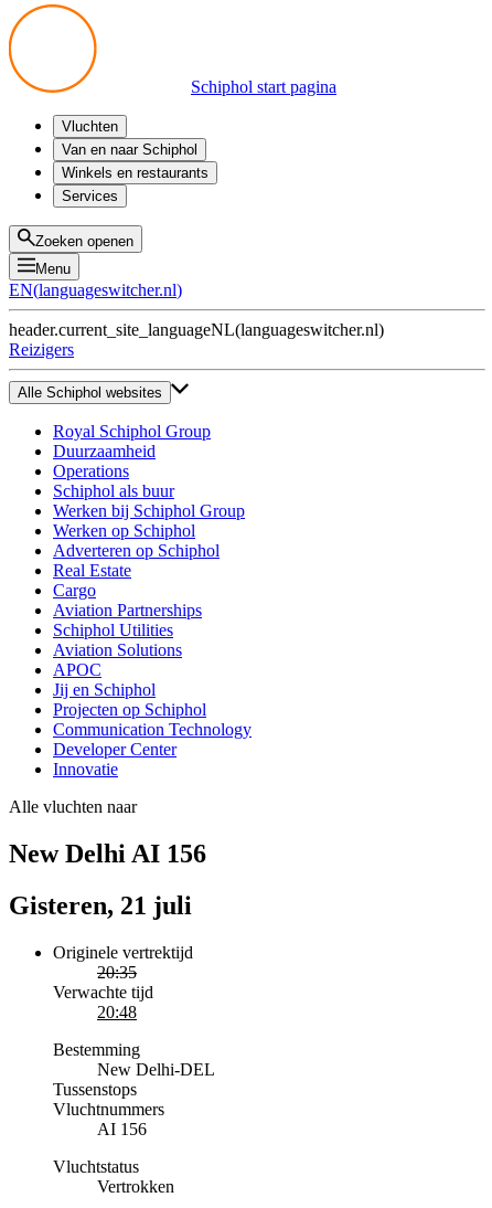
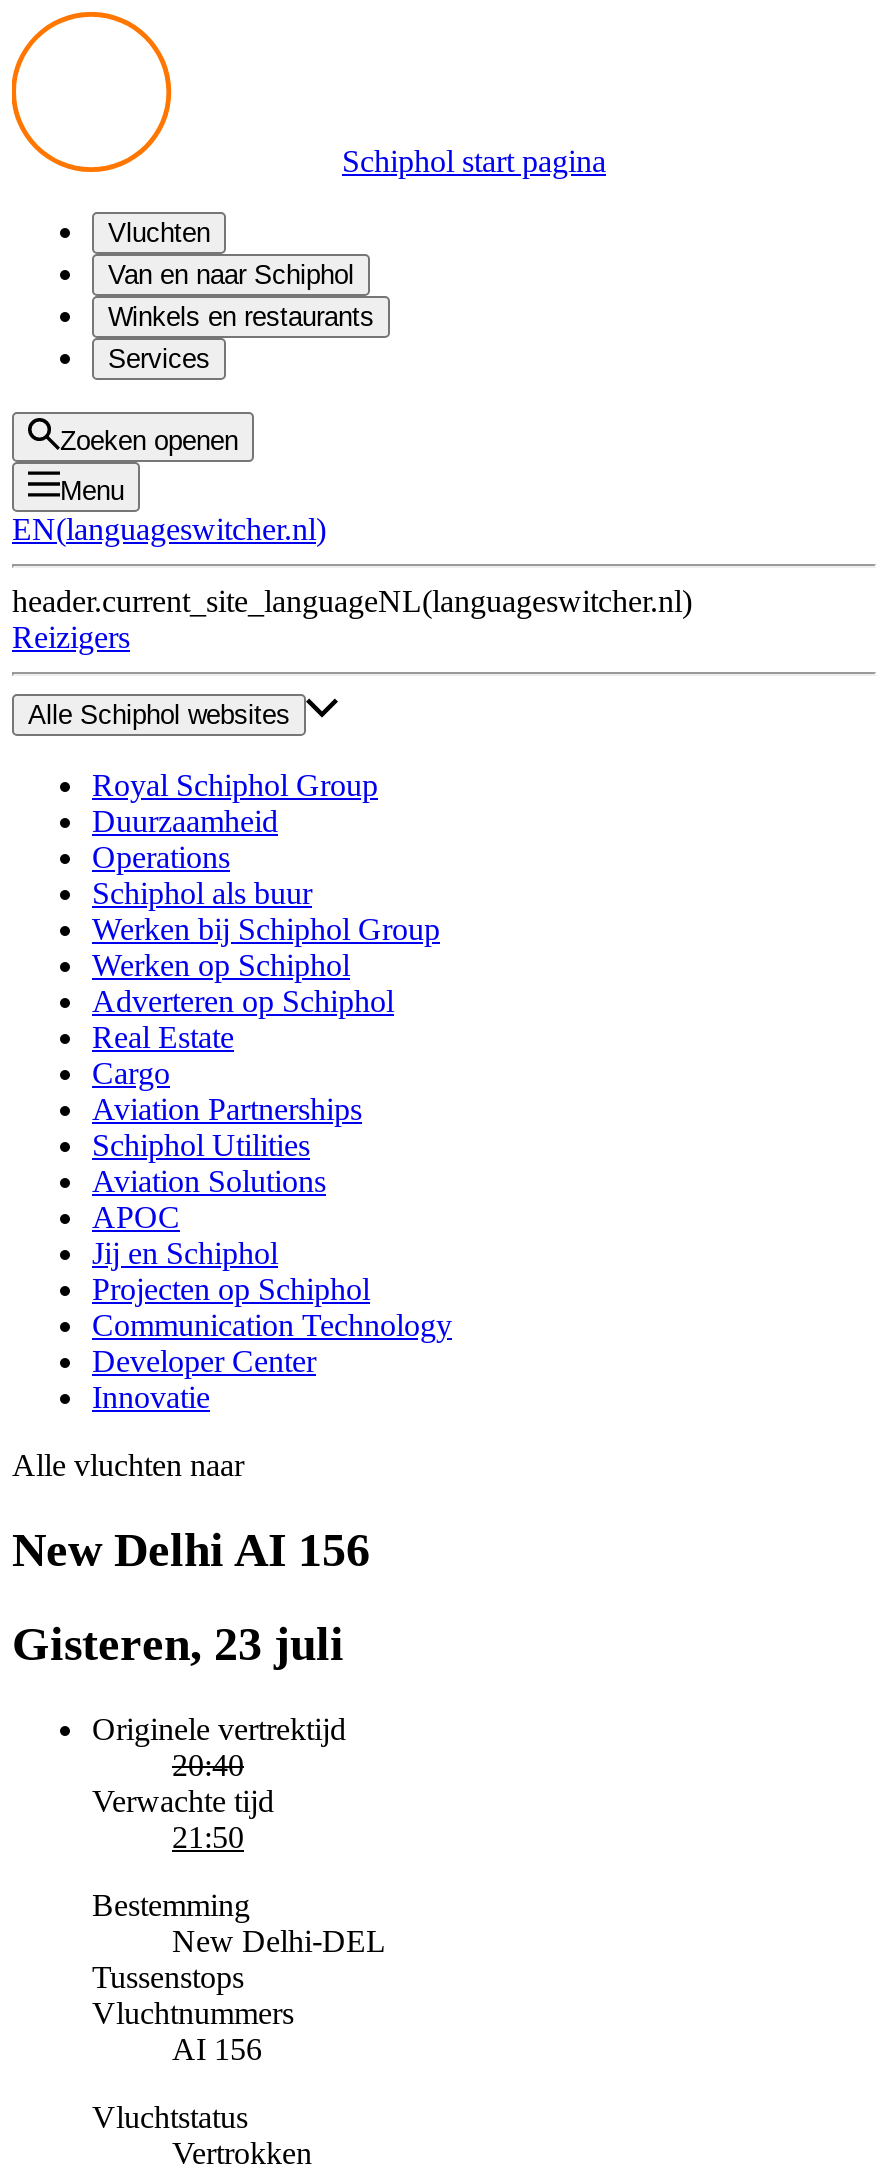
- Gisteren, 21 juli
+ Gisteren, 23 juli

- 20:35
+ 20:40

- 20:48
+ 21:50
